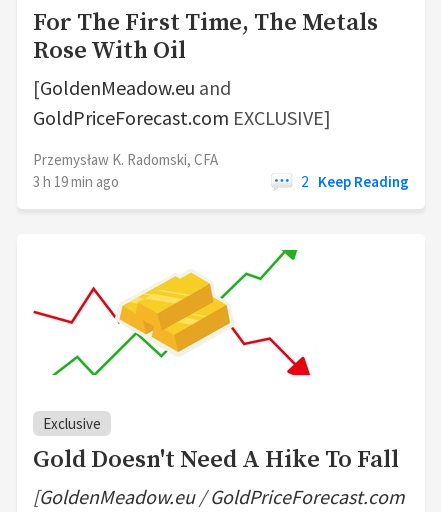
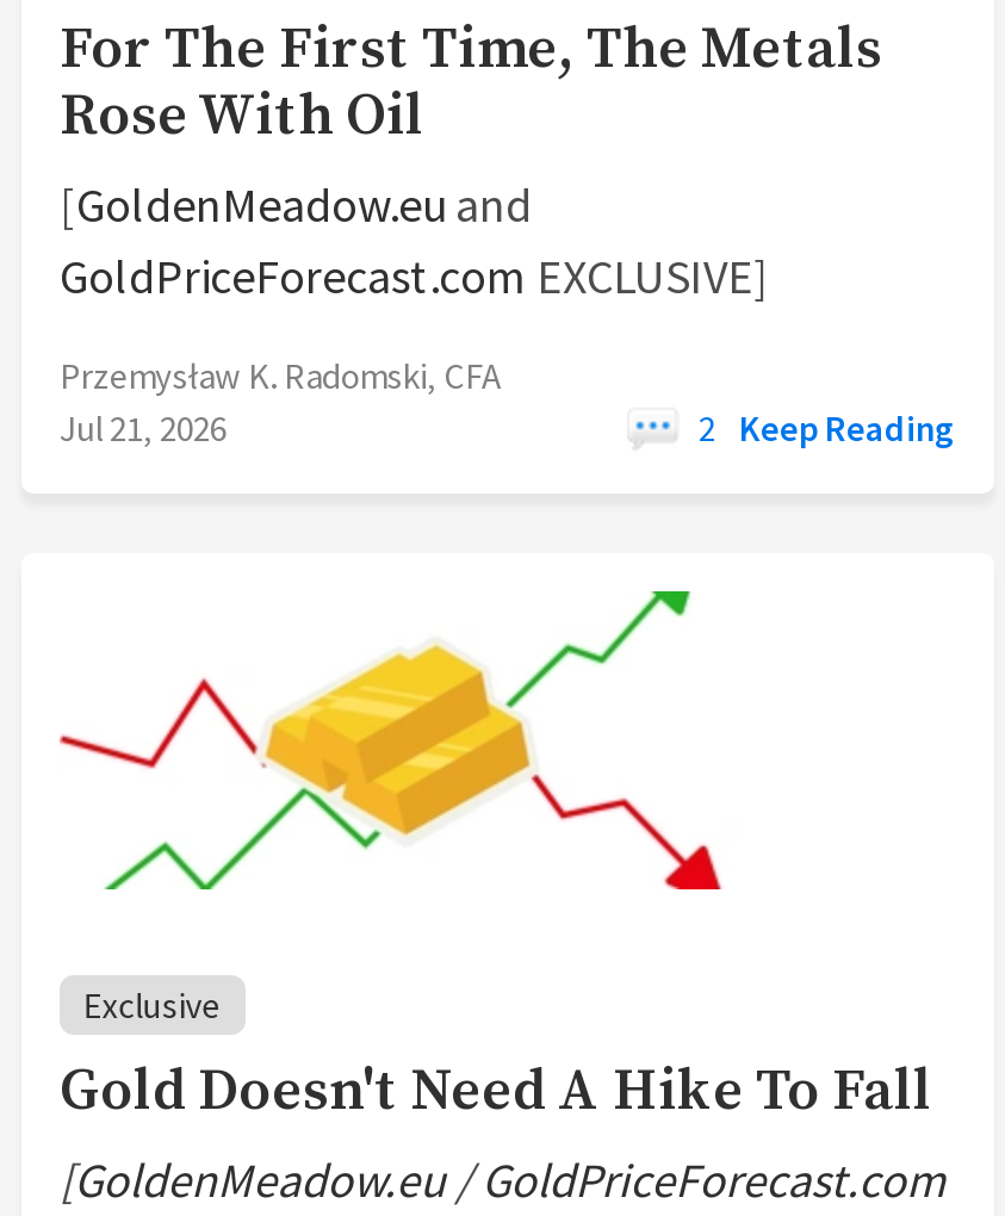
- 3 h 19 min ago
+ Jul 21, 2026
